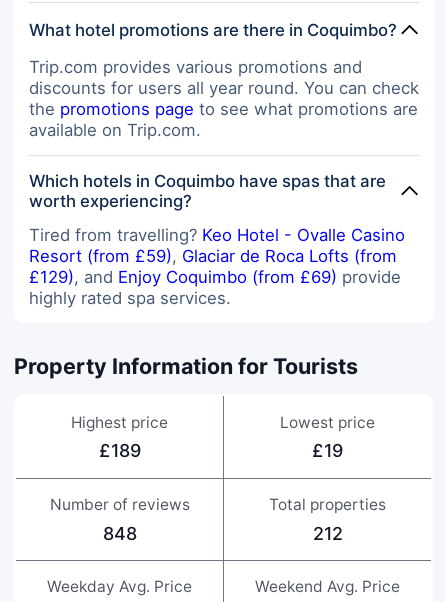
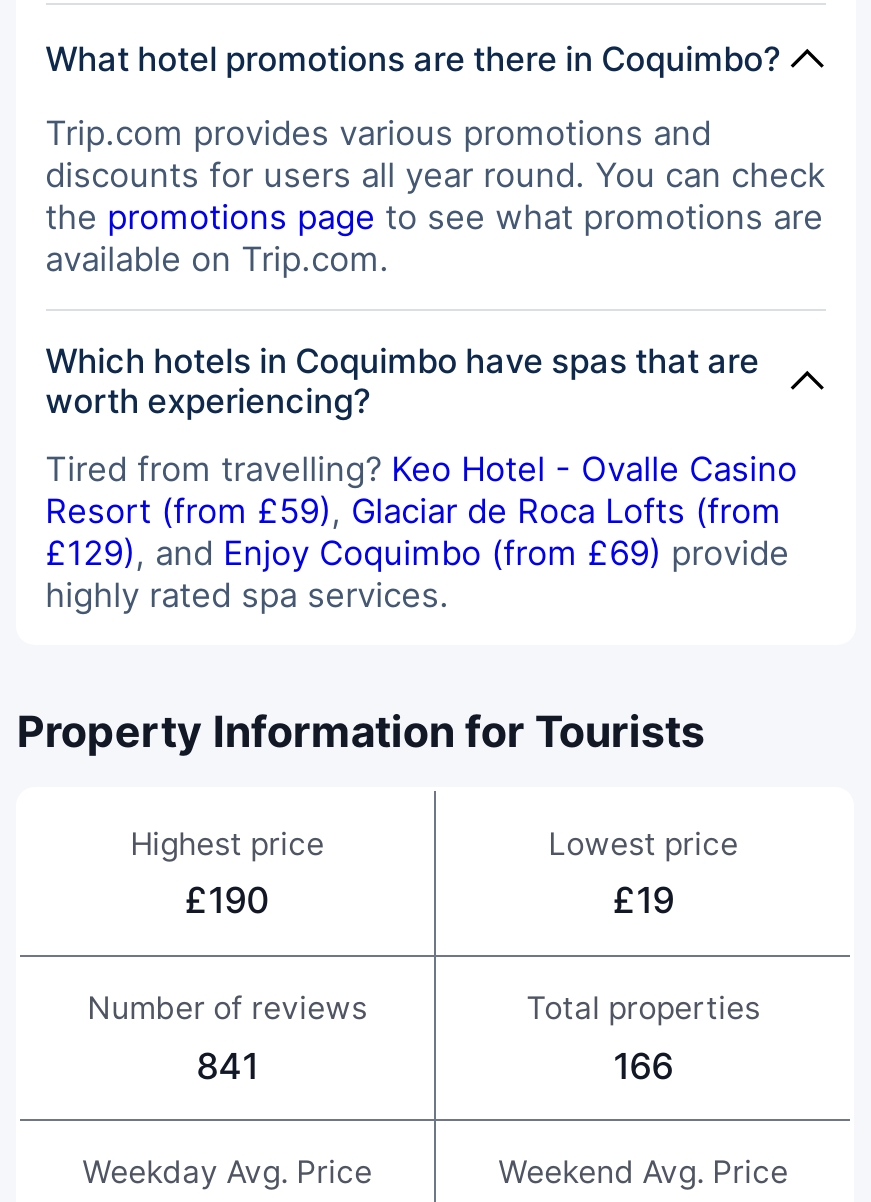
- £189
+ £190

- 848
+ 841

- 212
+ 166
